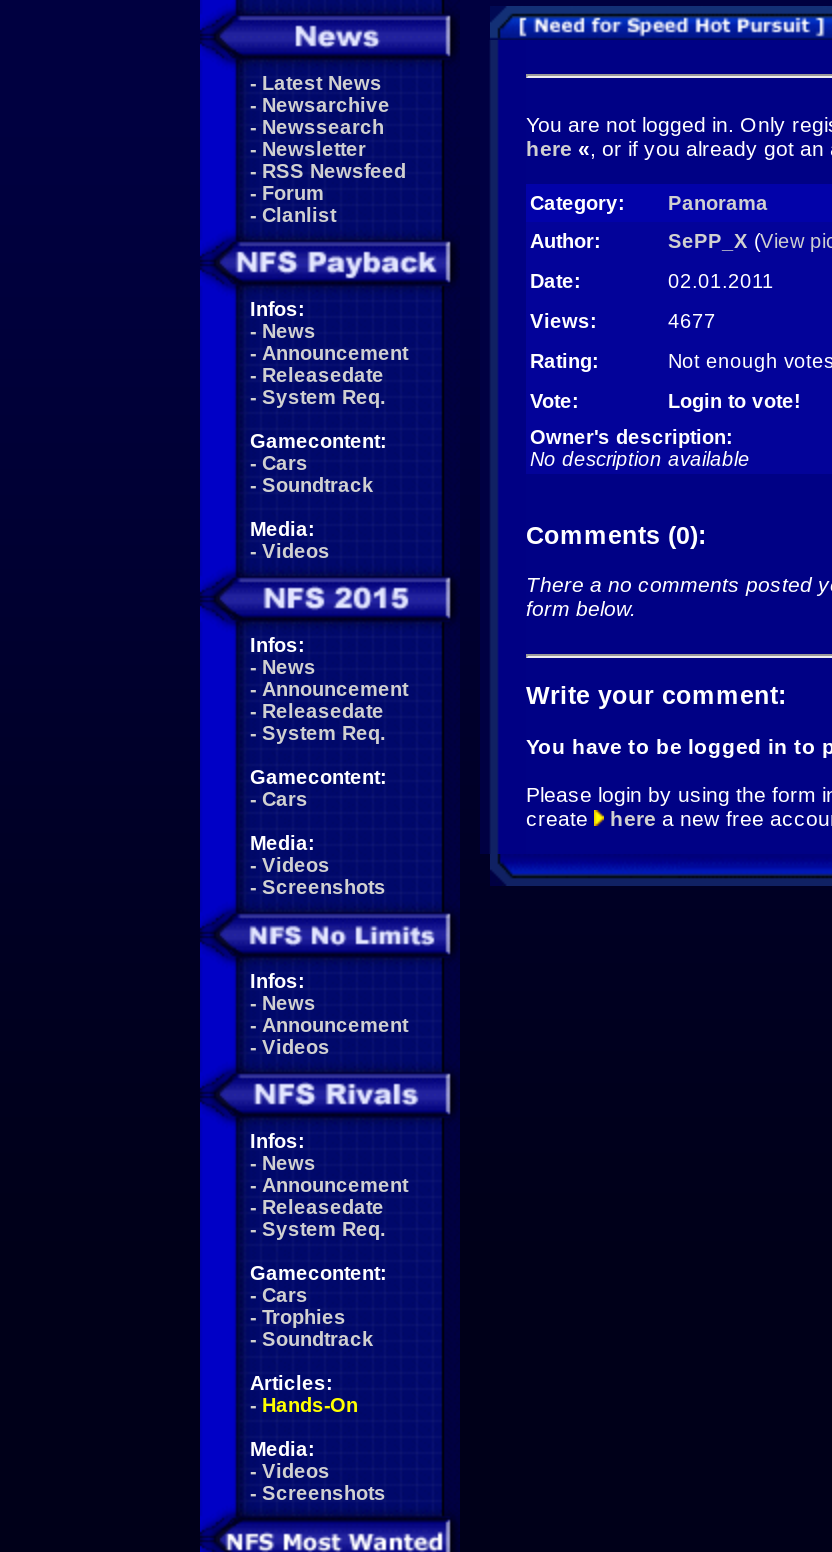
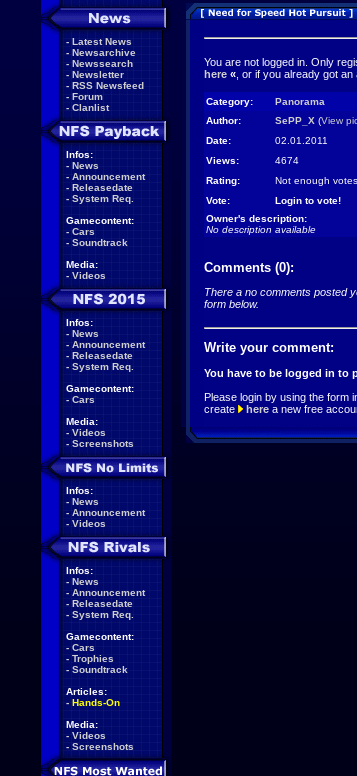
- 4677
+ 4674
